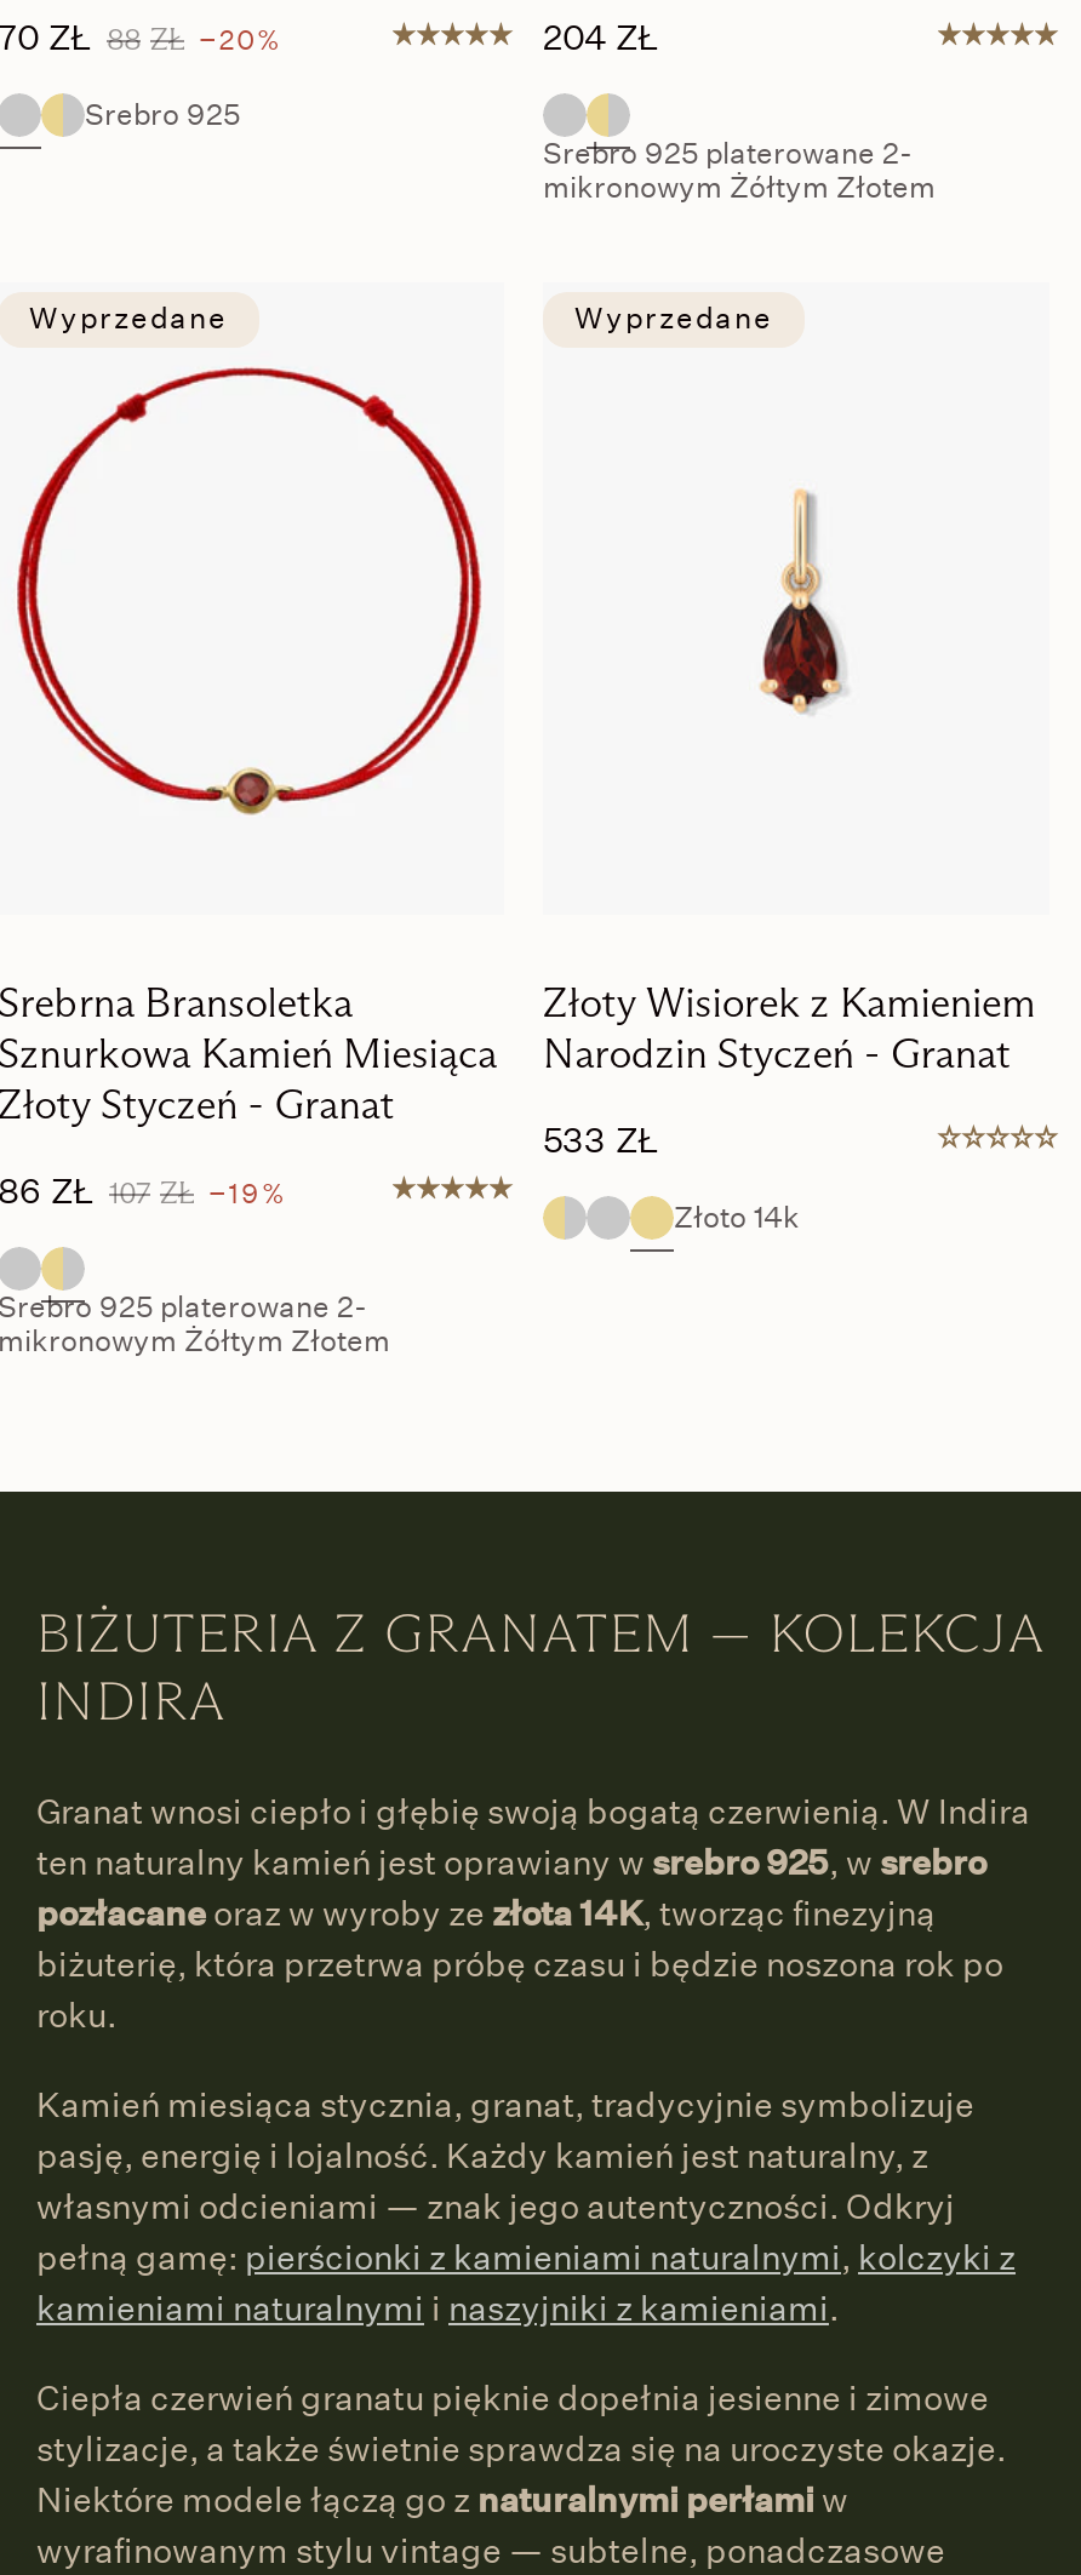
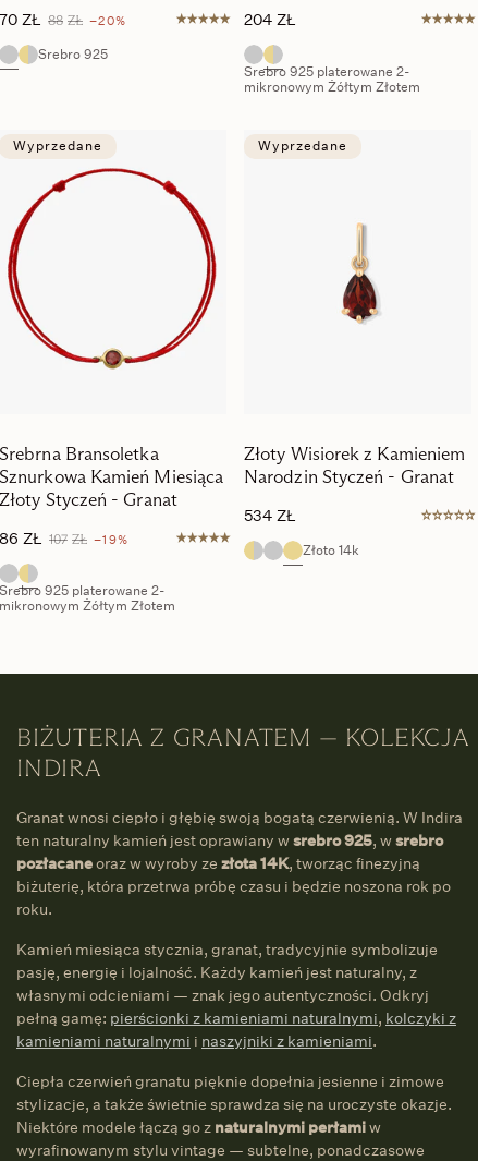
- 533 ZŁ
+ 534 ZŁ
